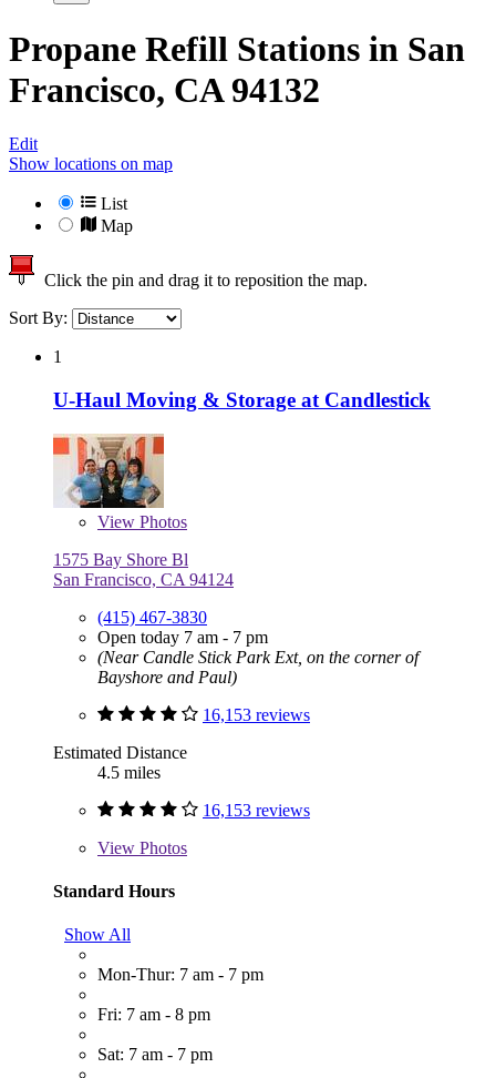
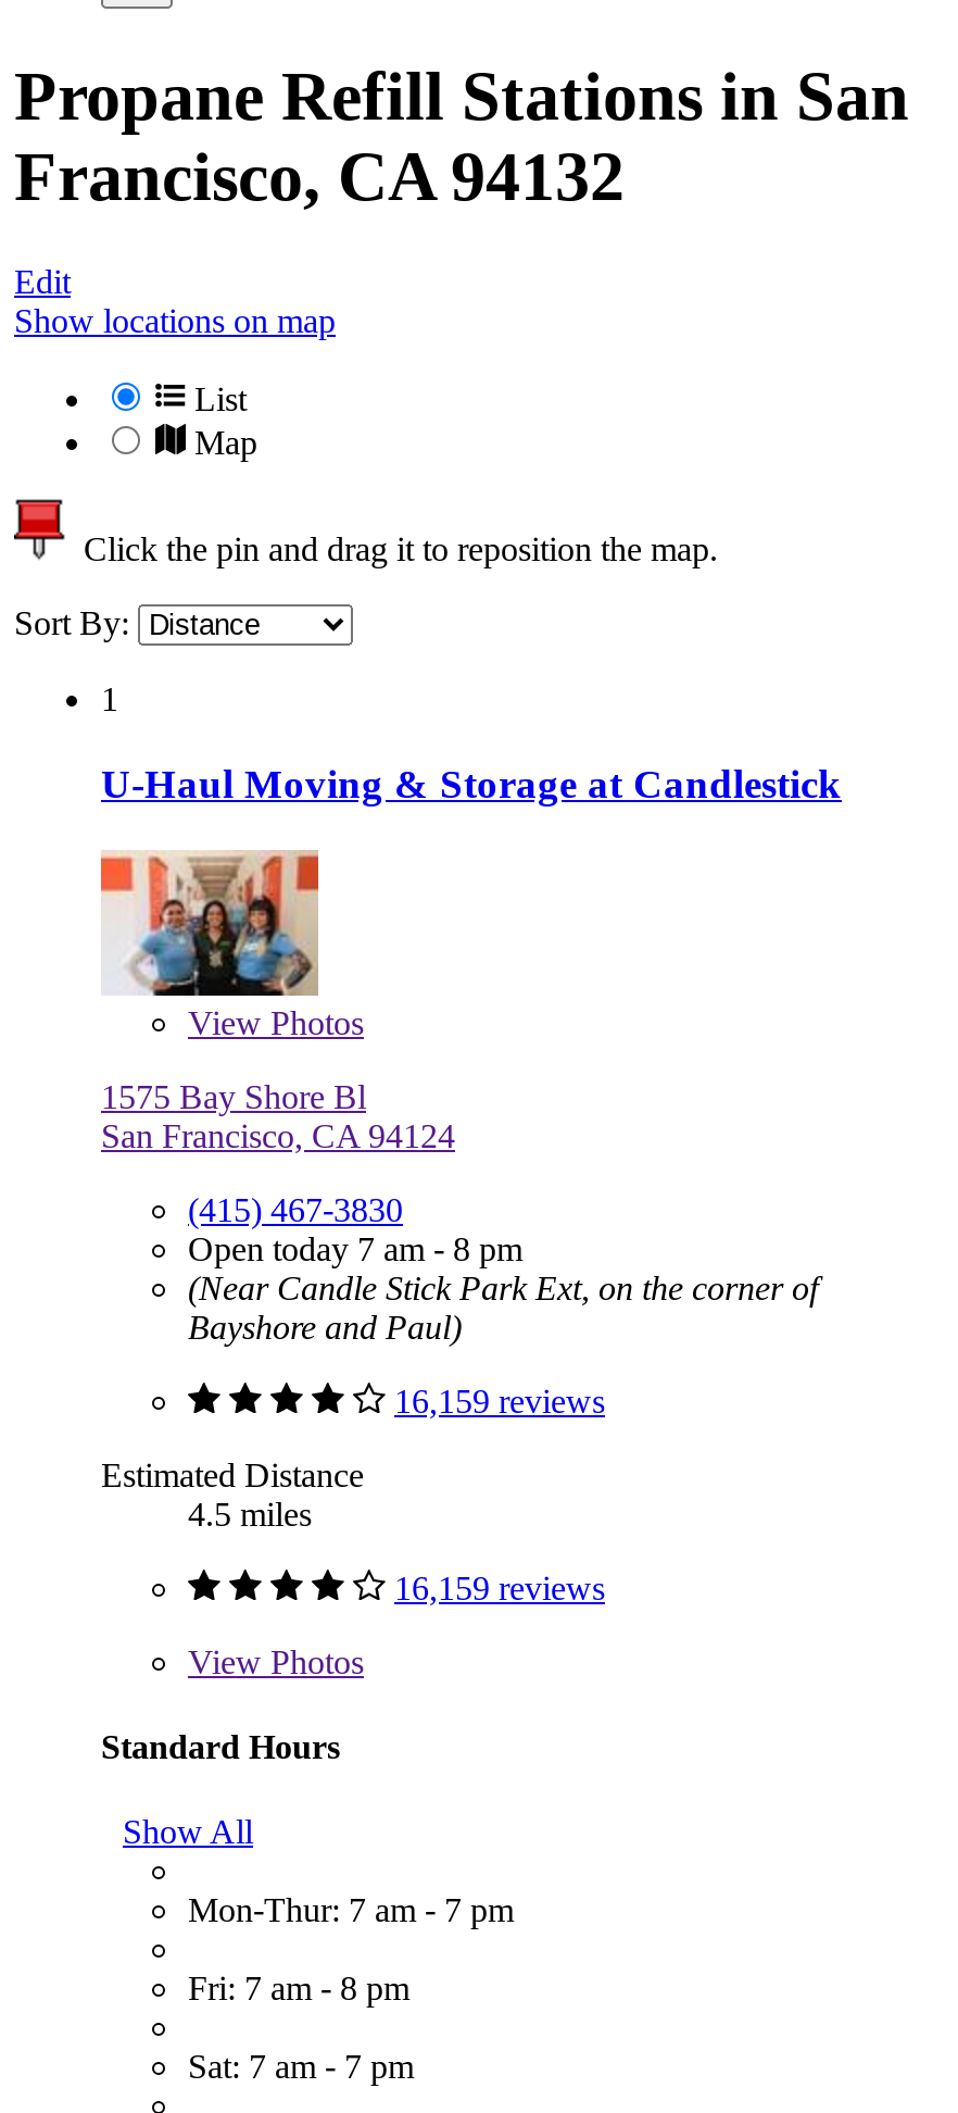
- Open today 7 am - 7 pm
+ Open today 7 am - 8 pm

- 16,153 reviews
+ 16,159 reviews

- 16,153 reviews
+ 16,159 reviews
